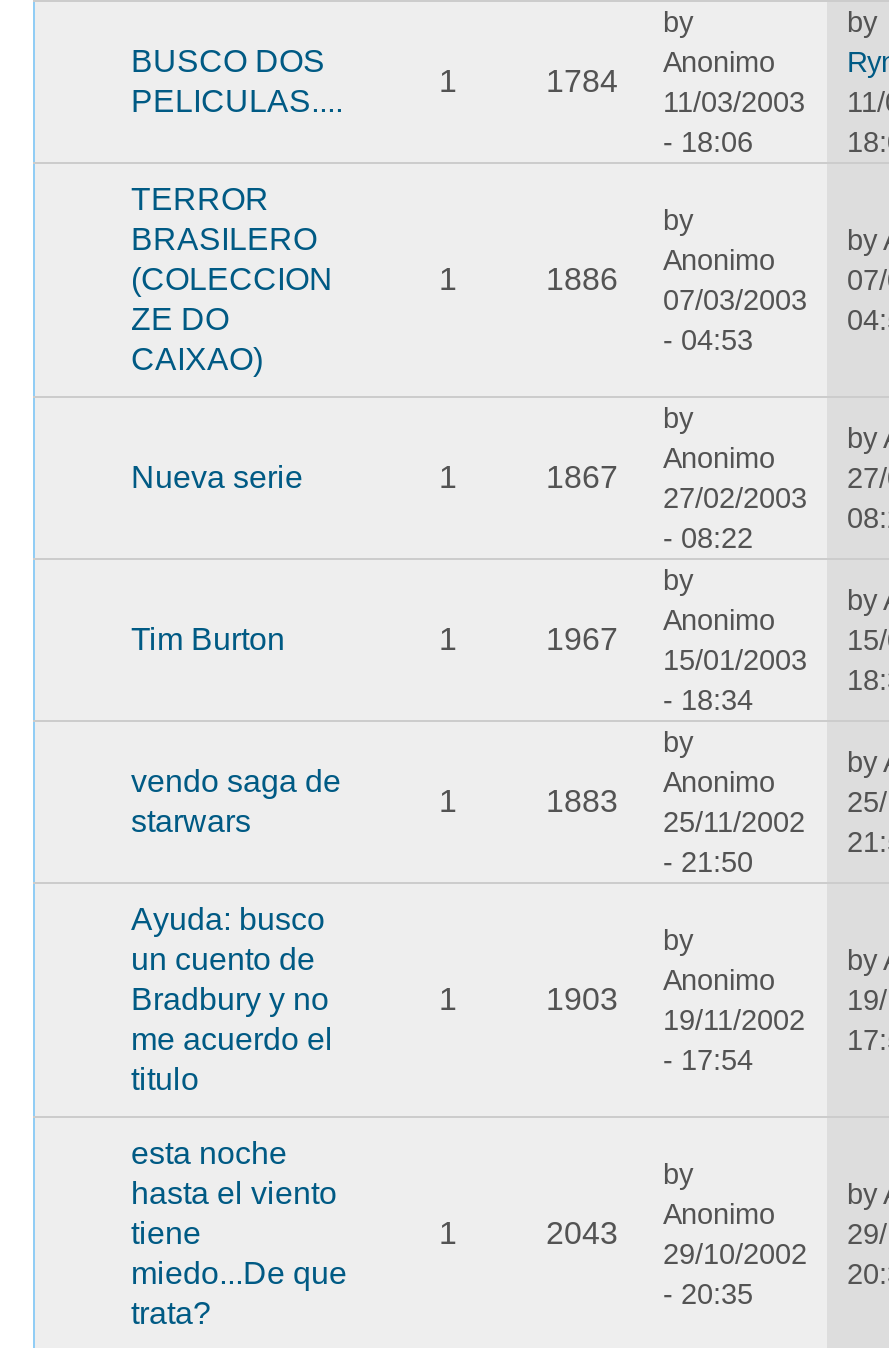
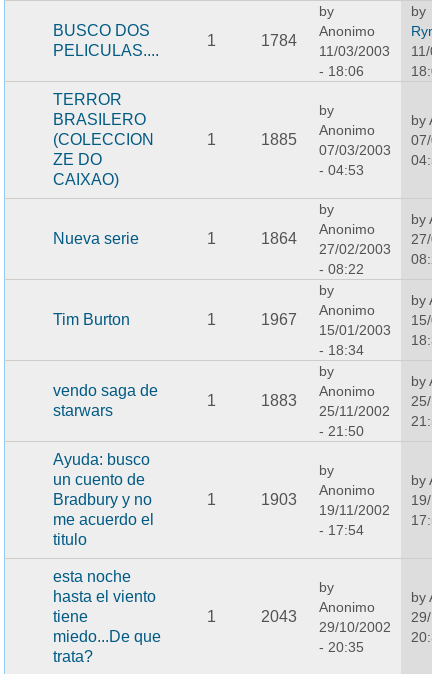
- 1886
+ 1885

- 1867
+ 1864
